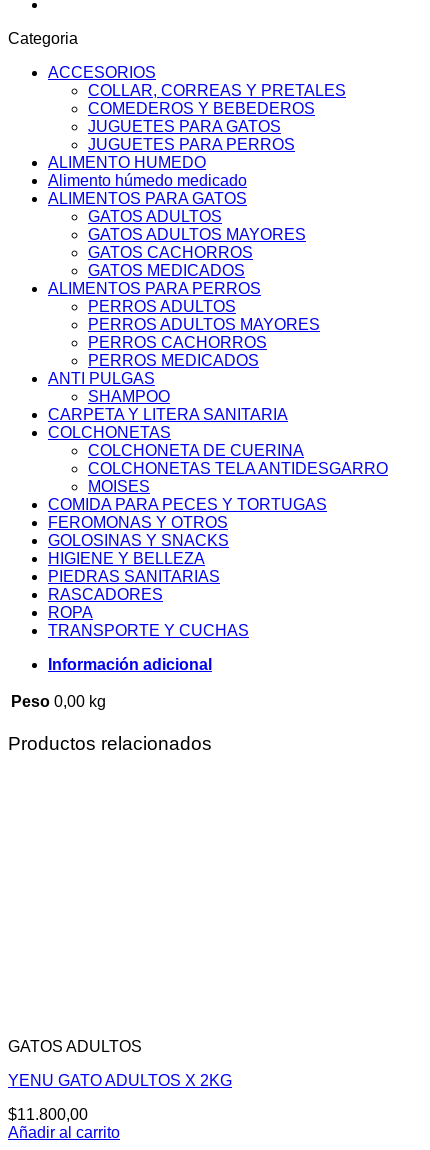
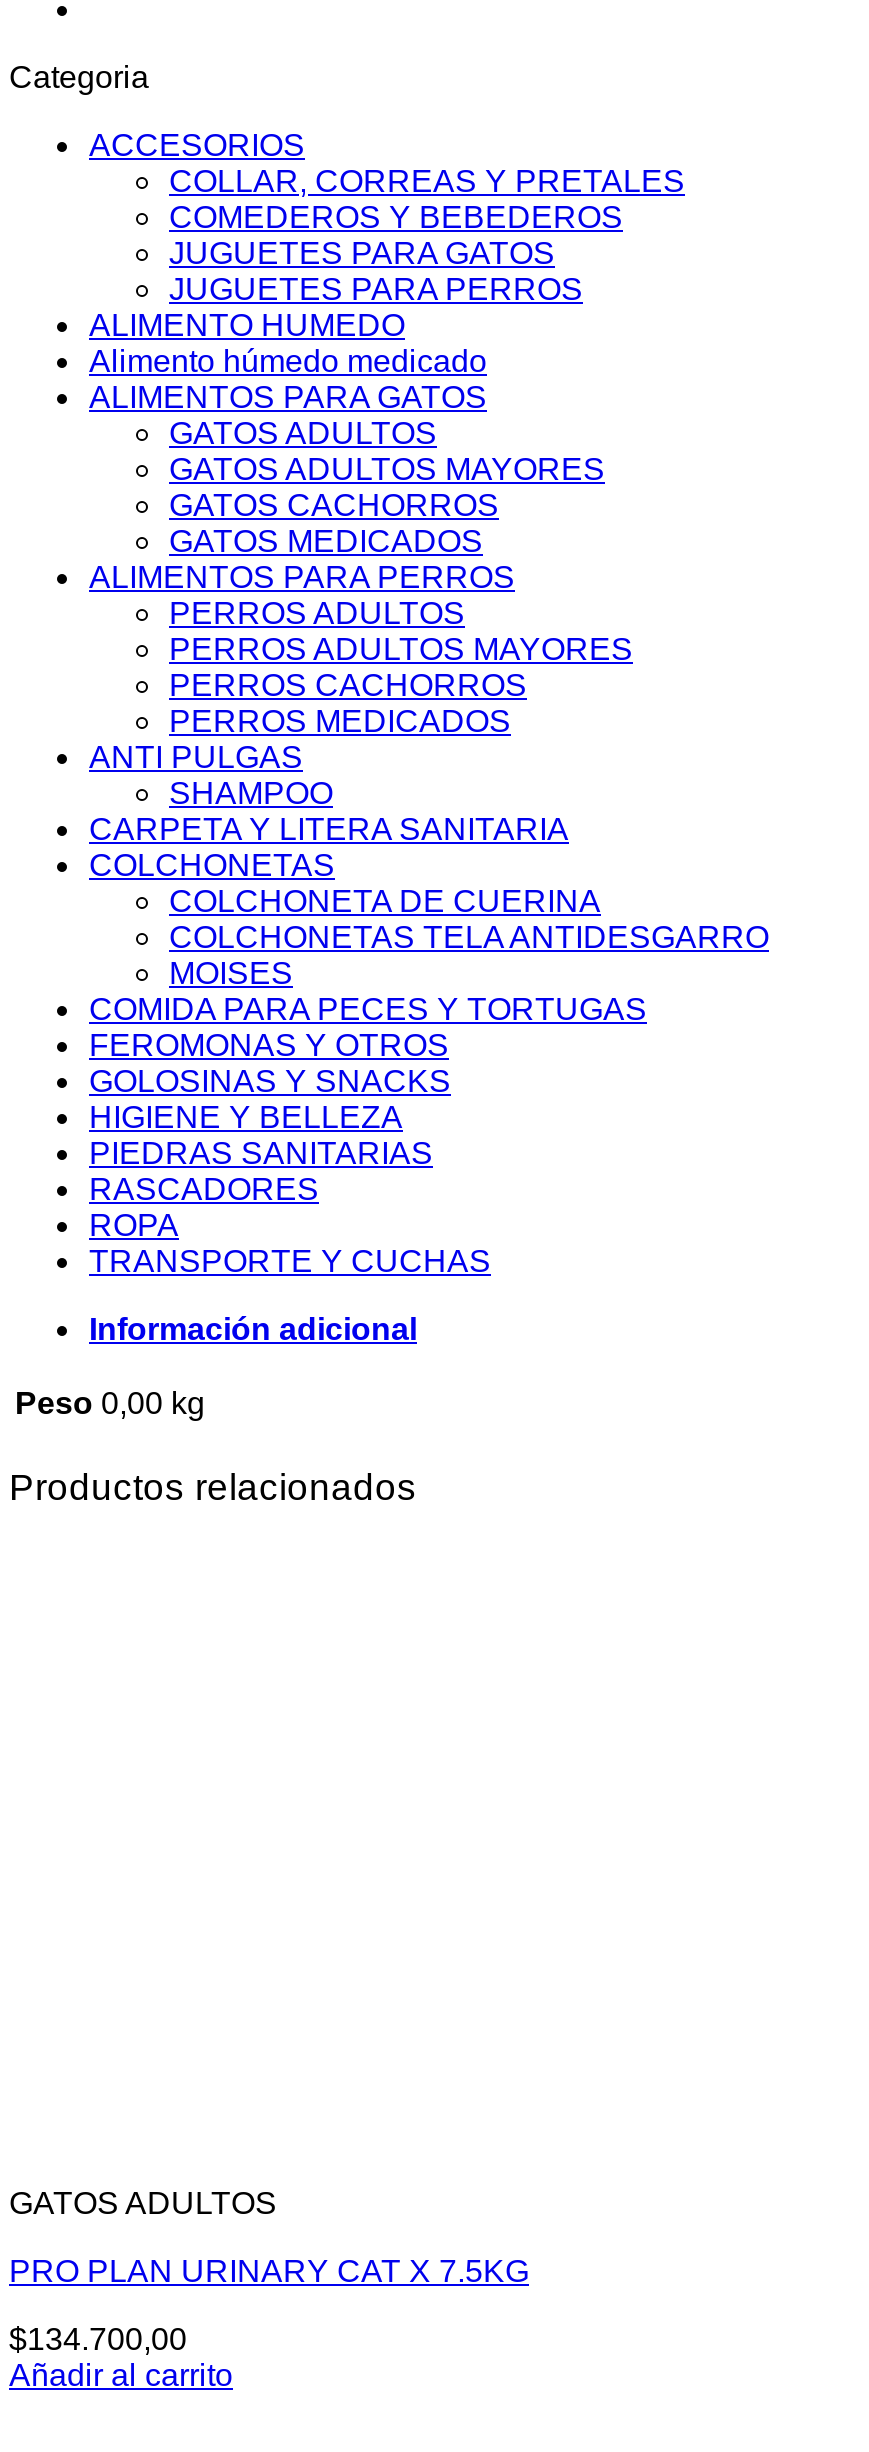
- YENU GATO ADULTOS X 2KG
+ PRO PLAN URINARY CAT X 7.5KG

- $11.800,00
+ $134.700,00
